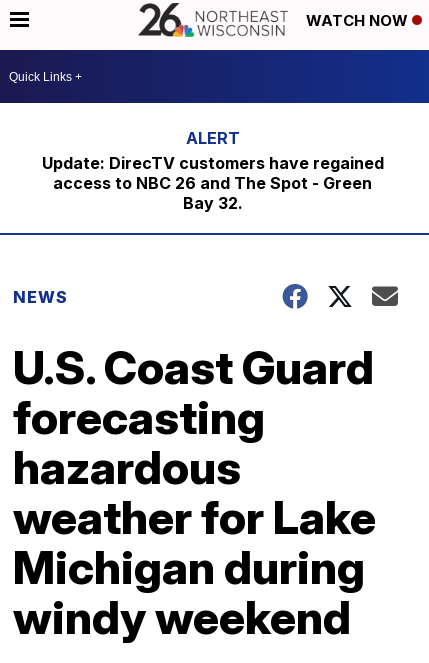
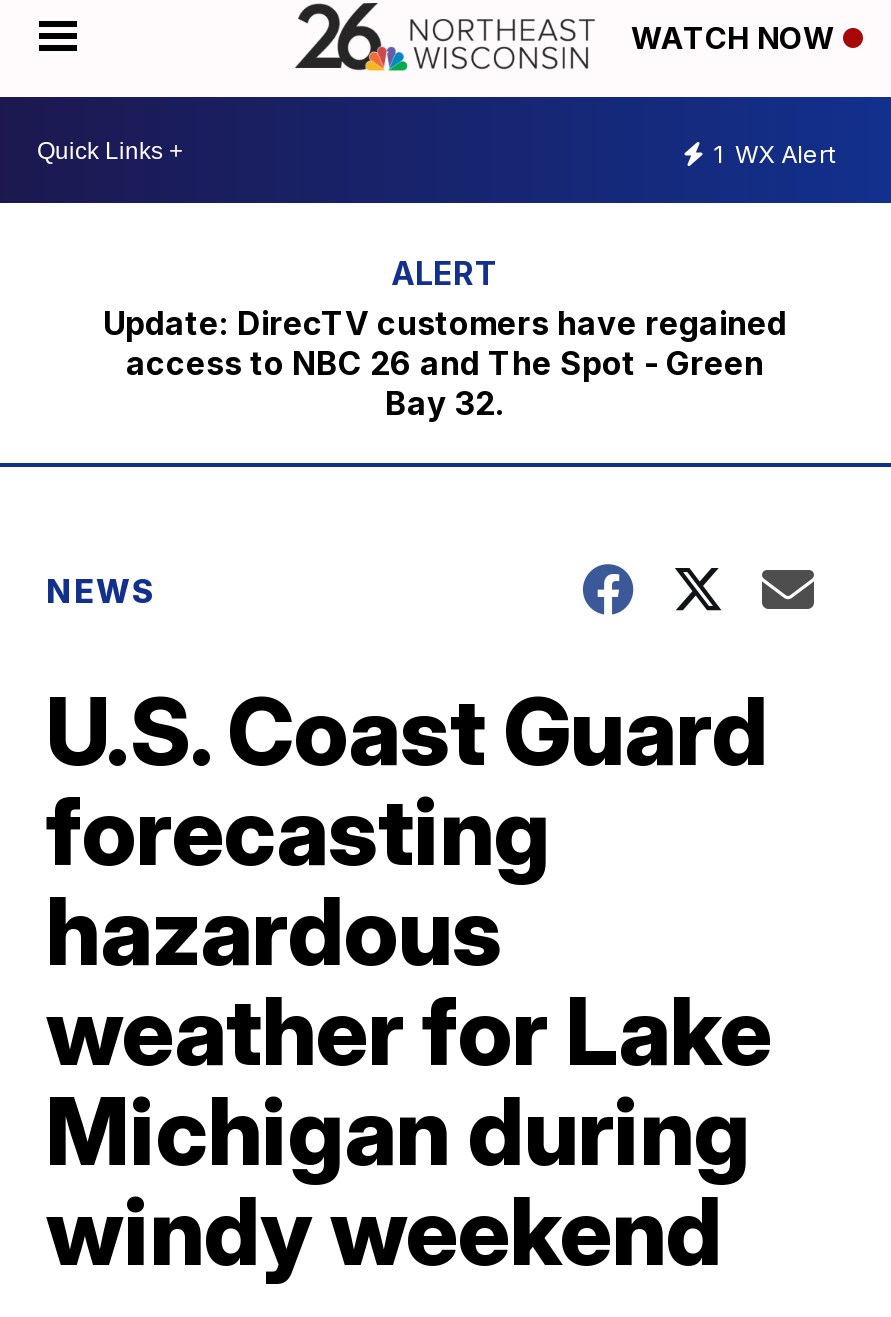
+ 1 WX Alert
